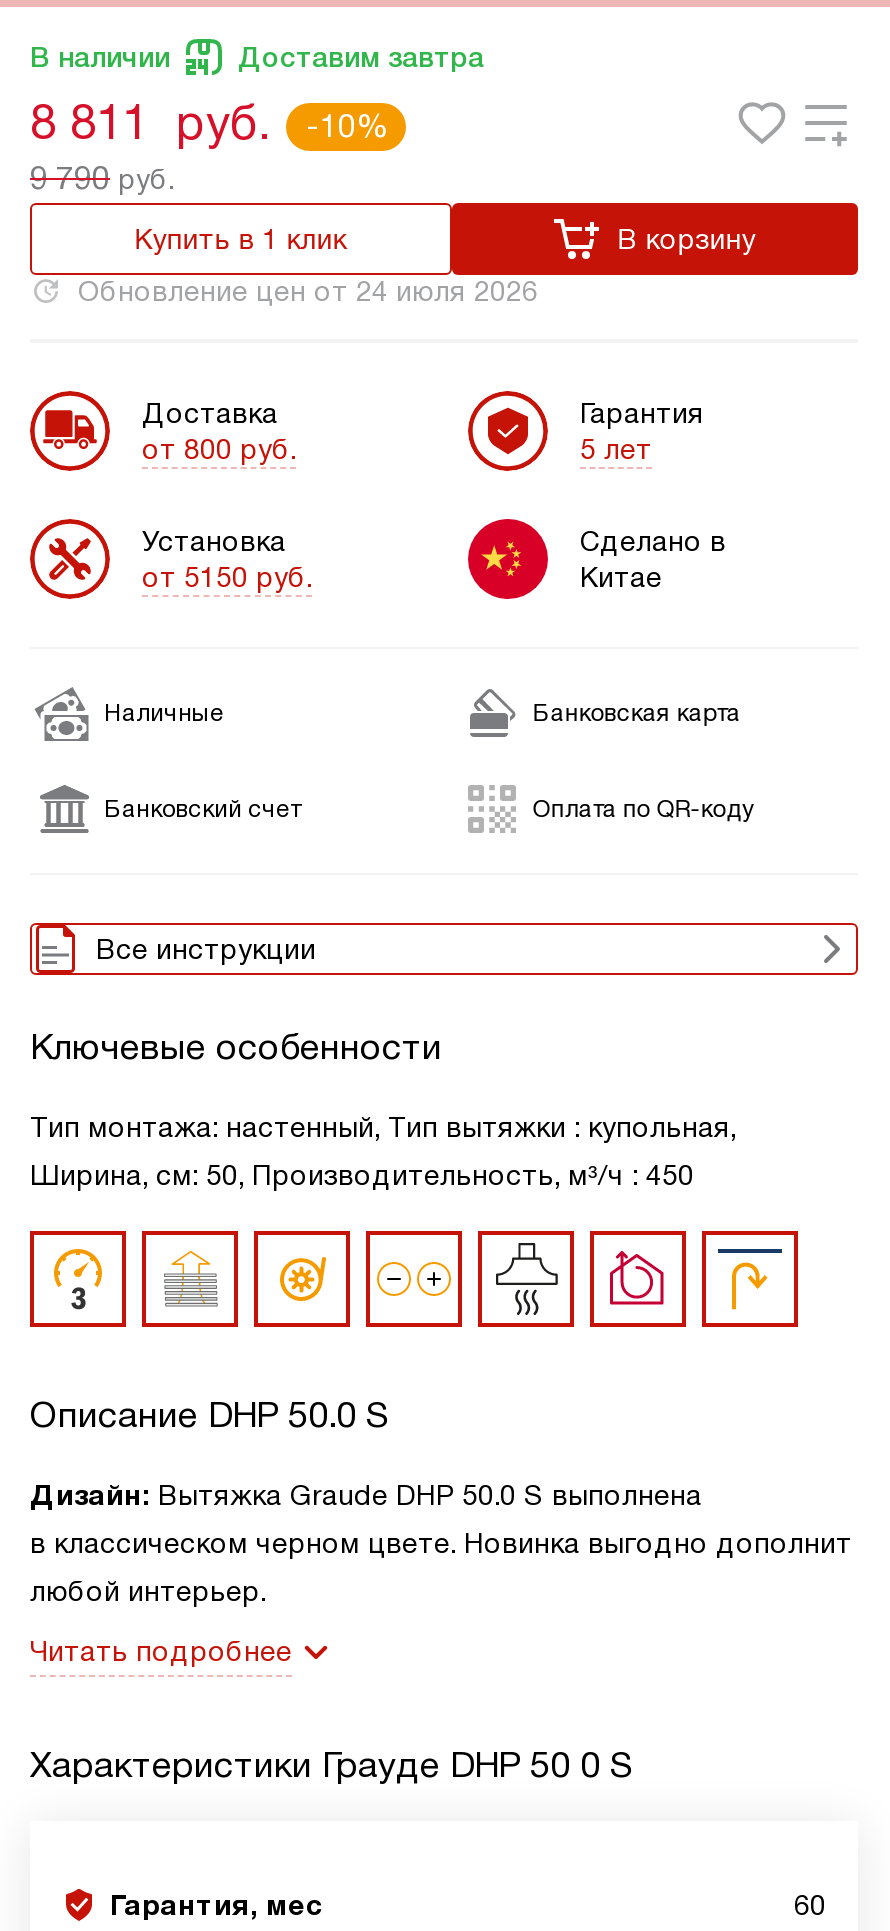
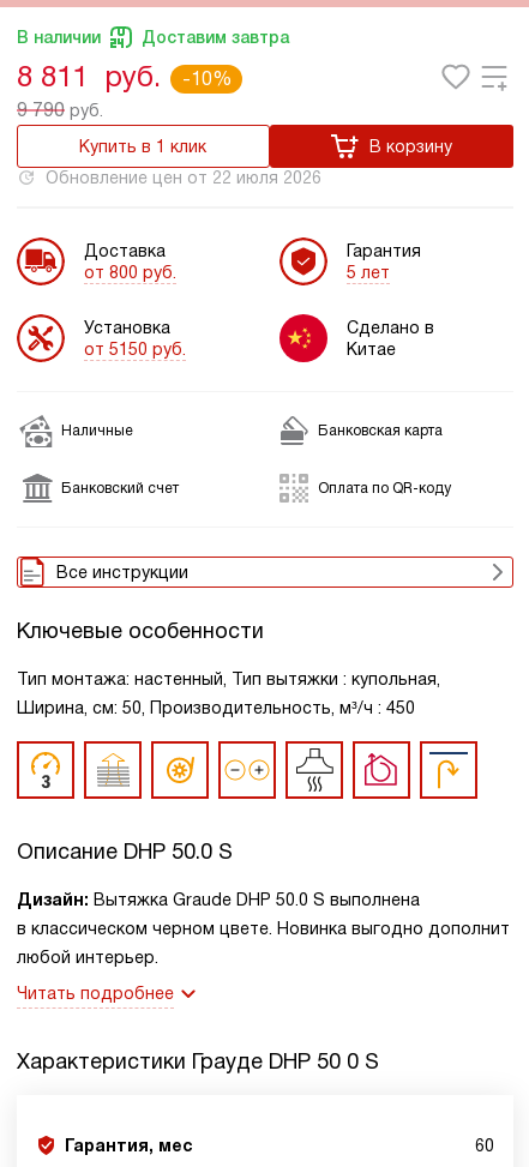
- Обновление цен от24 июля 2026
+ Обновление цен от22 июля 2026
